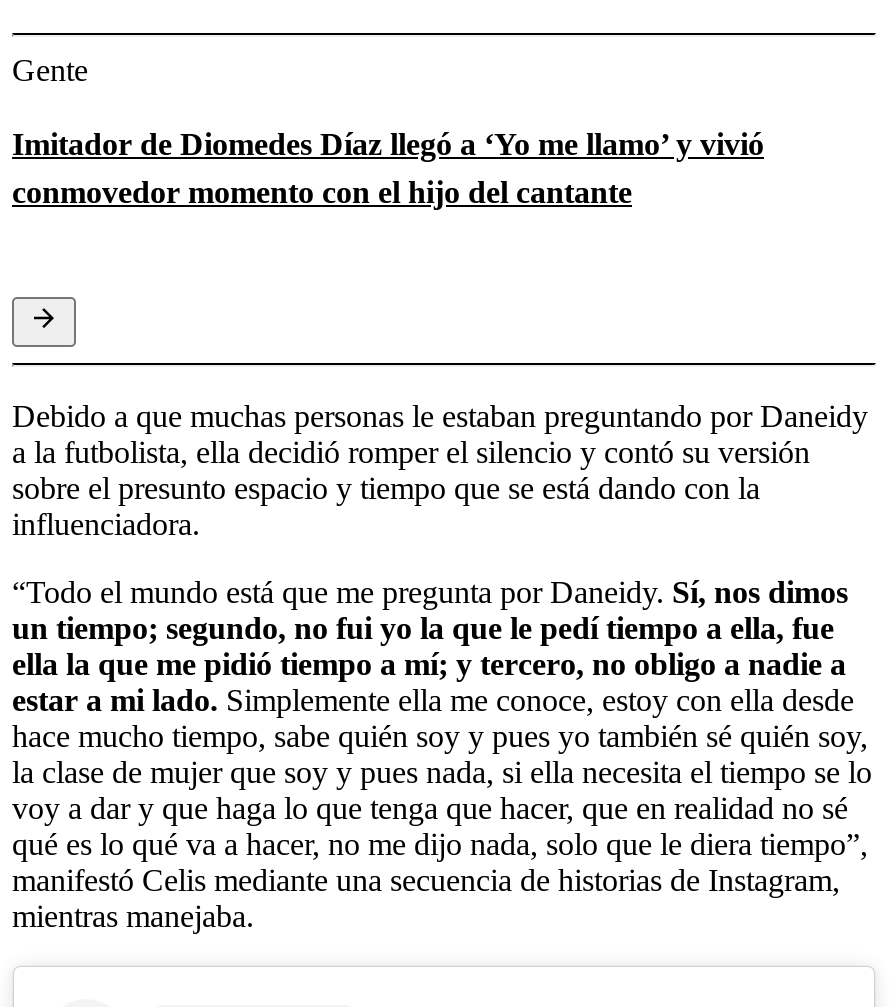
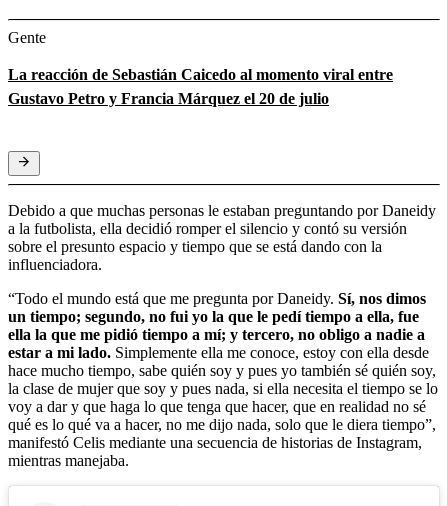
- Imitador de Diomedes Díaz llegó a ‘Yo me llamo’ y vivió
- conmovedor momento con el hijo del cantante
+ La reacción de Sebastián Caicedo al momento viral entre
+ Gustavo Petro y Francia Márquez el 20 de julio
